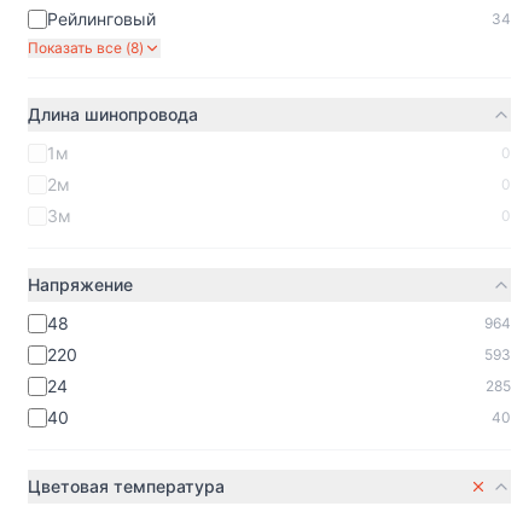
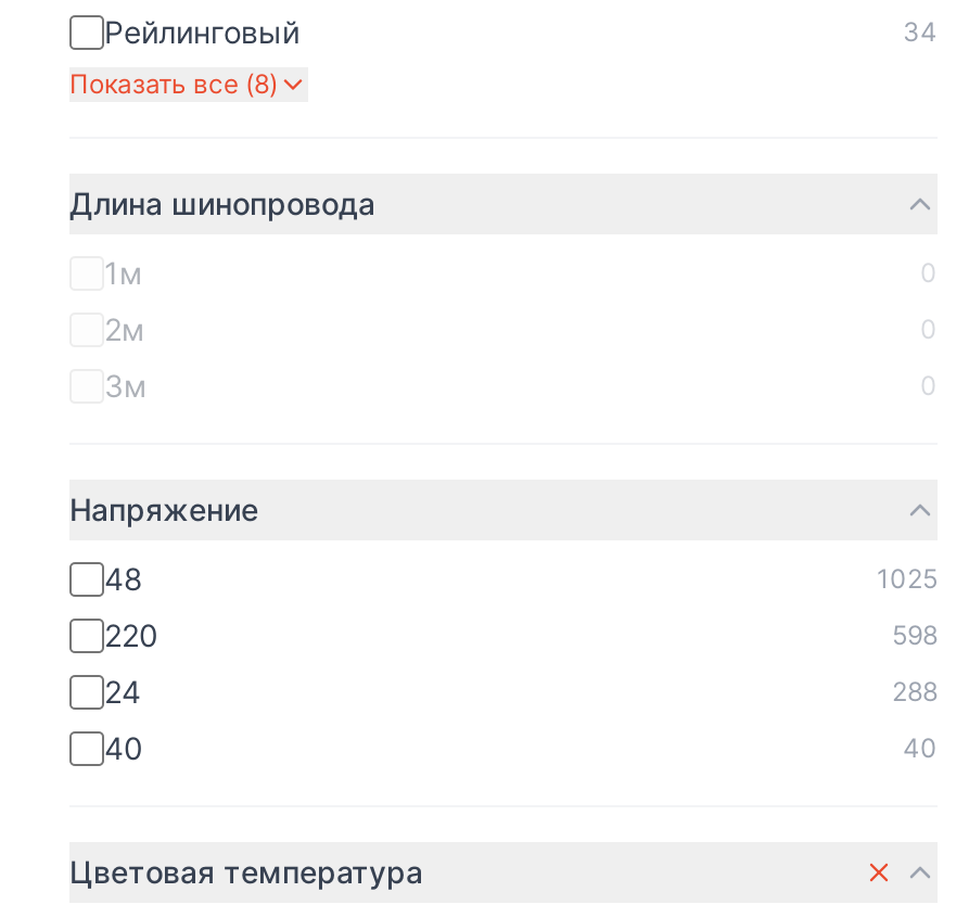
- 964
+ 1025

- 593
+ 598

- 285
+ 288
